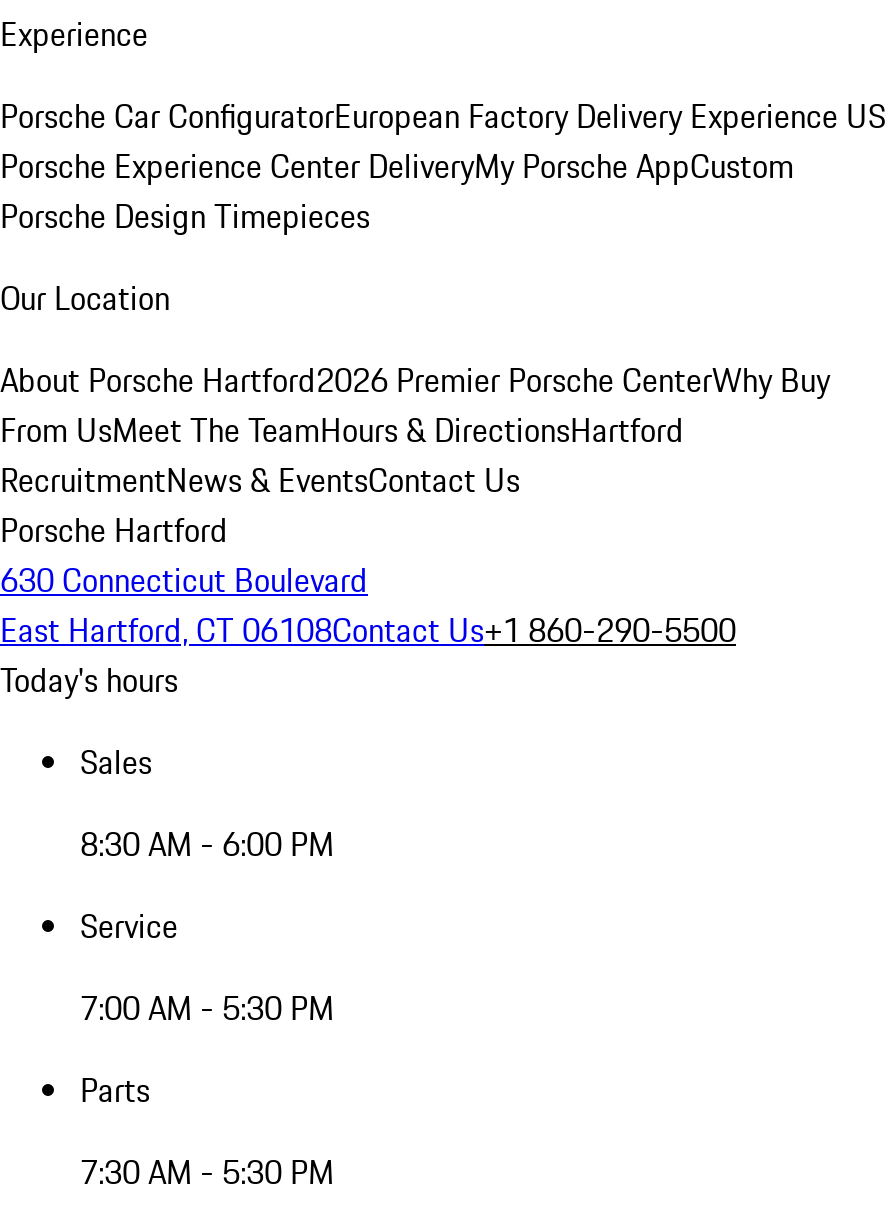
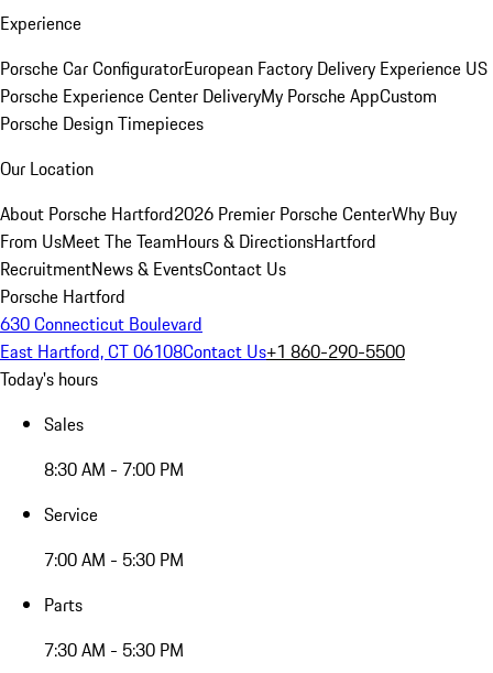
- 8:30 AM - 6:00 PM
+ 8:30 AM - 7:00 PM
